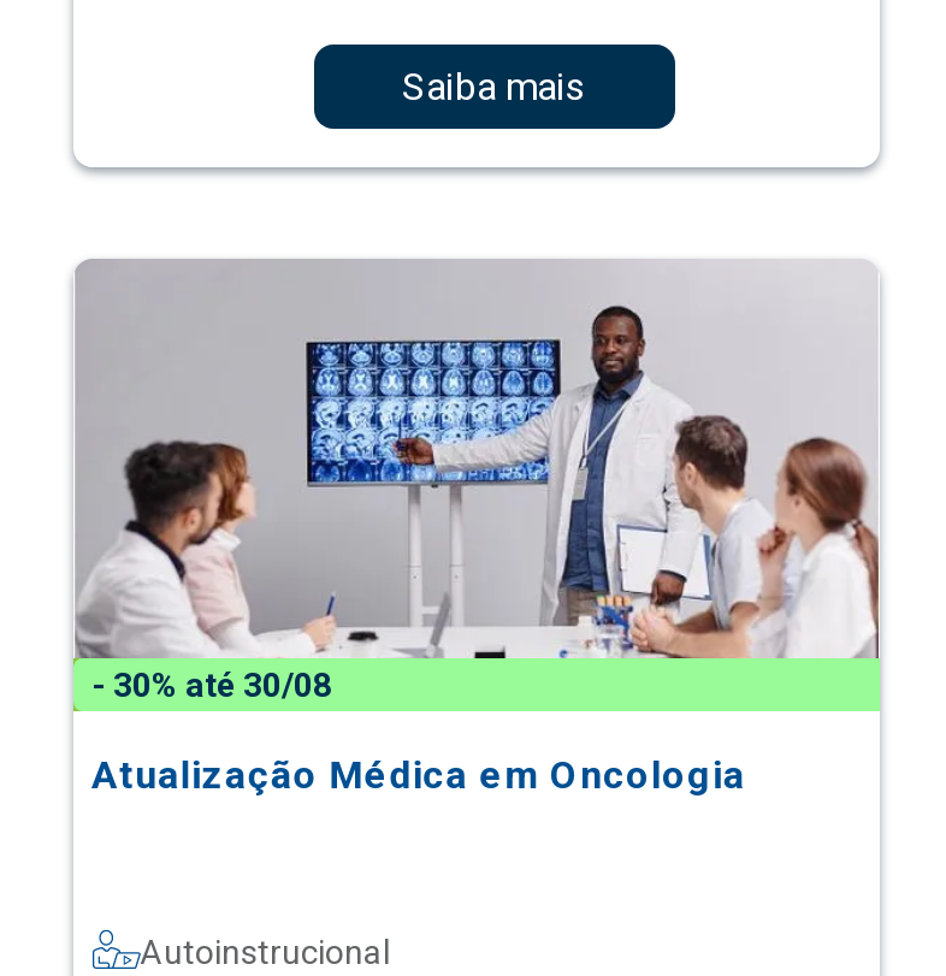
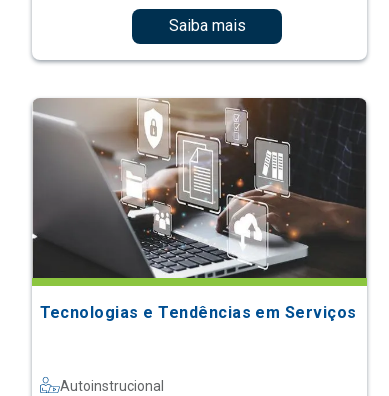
- [image]
- - 30% até 30/08
- Atualização Médica em Oncologia
+ [image]
+ Tecnologias e Tendências em Serviços
